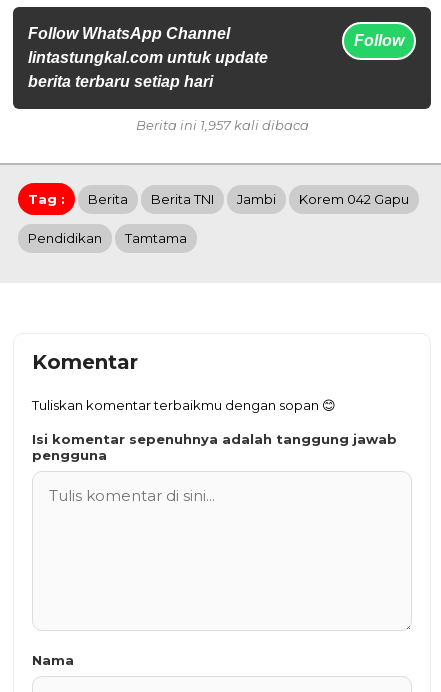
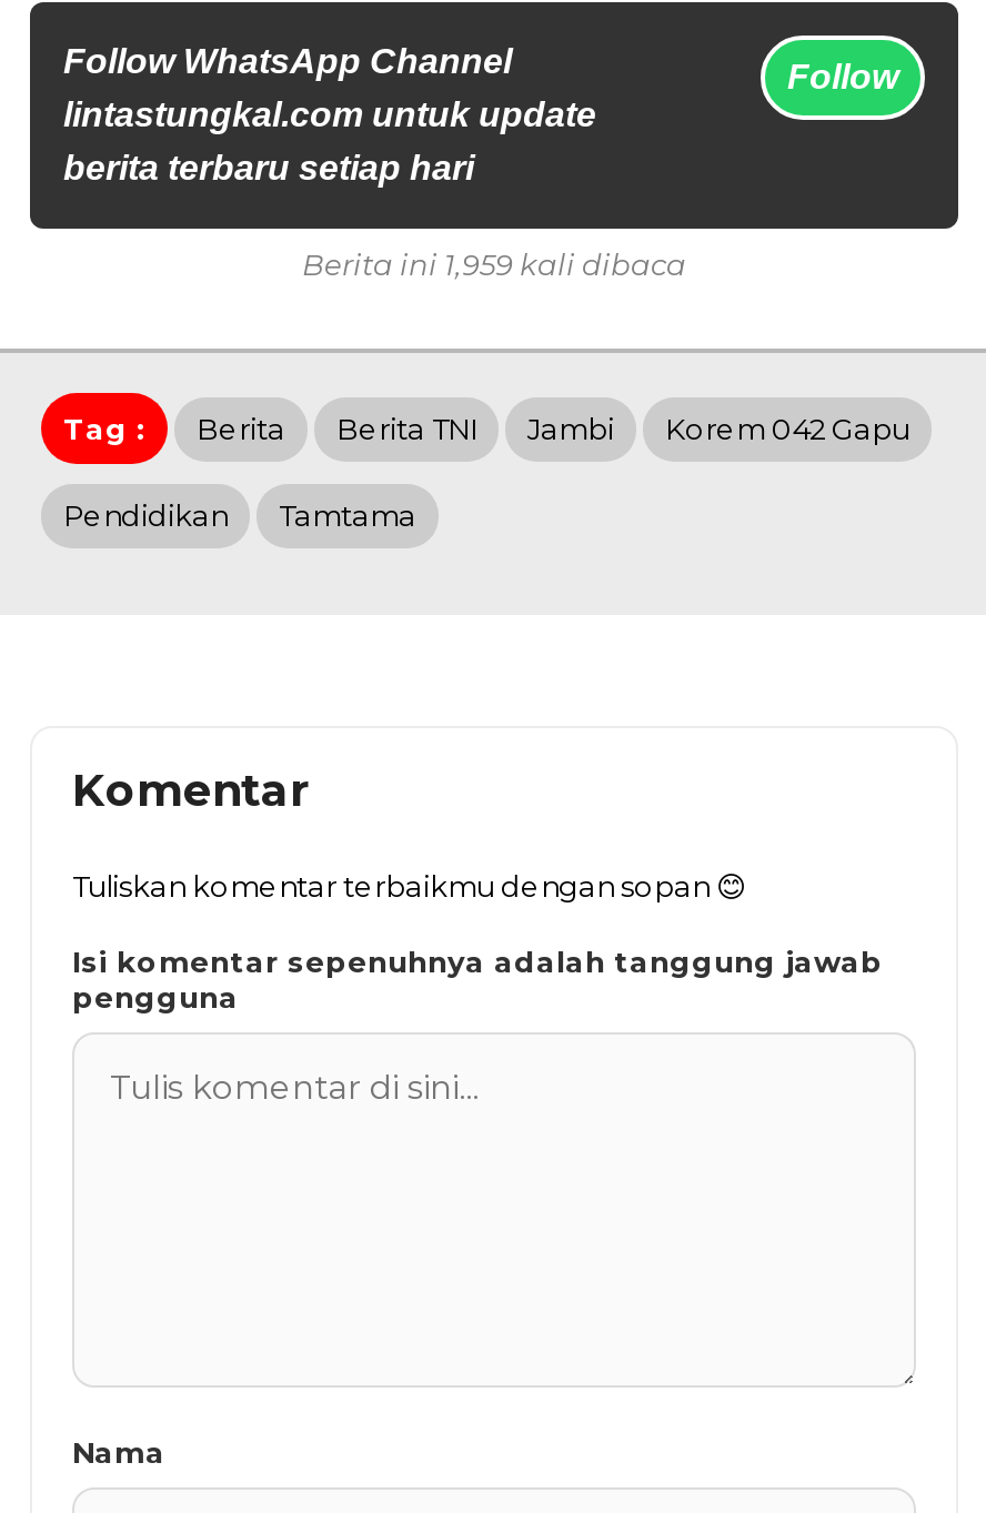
- Berita ini 1,957 kali dibaca
+ Berita ini 1,959 kali dibaca
